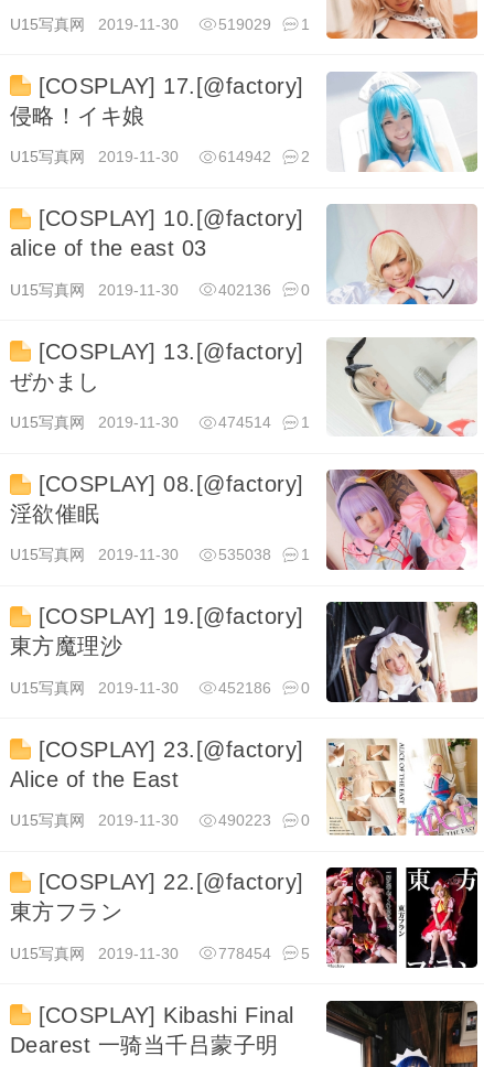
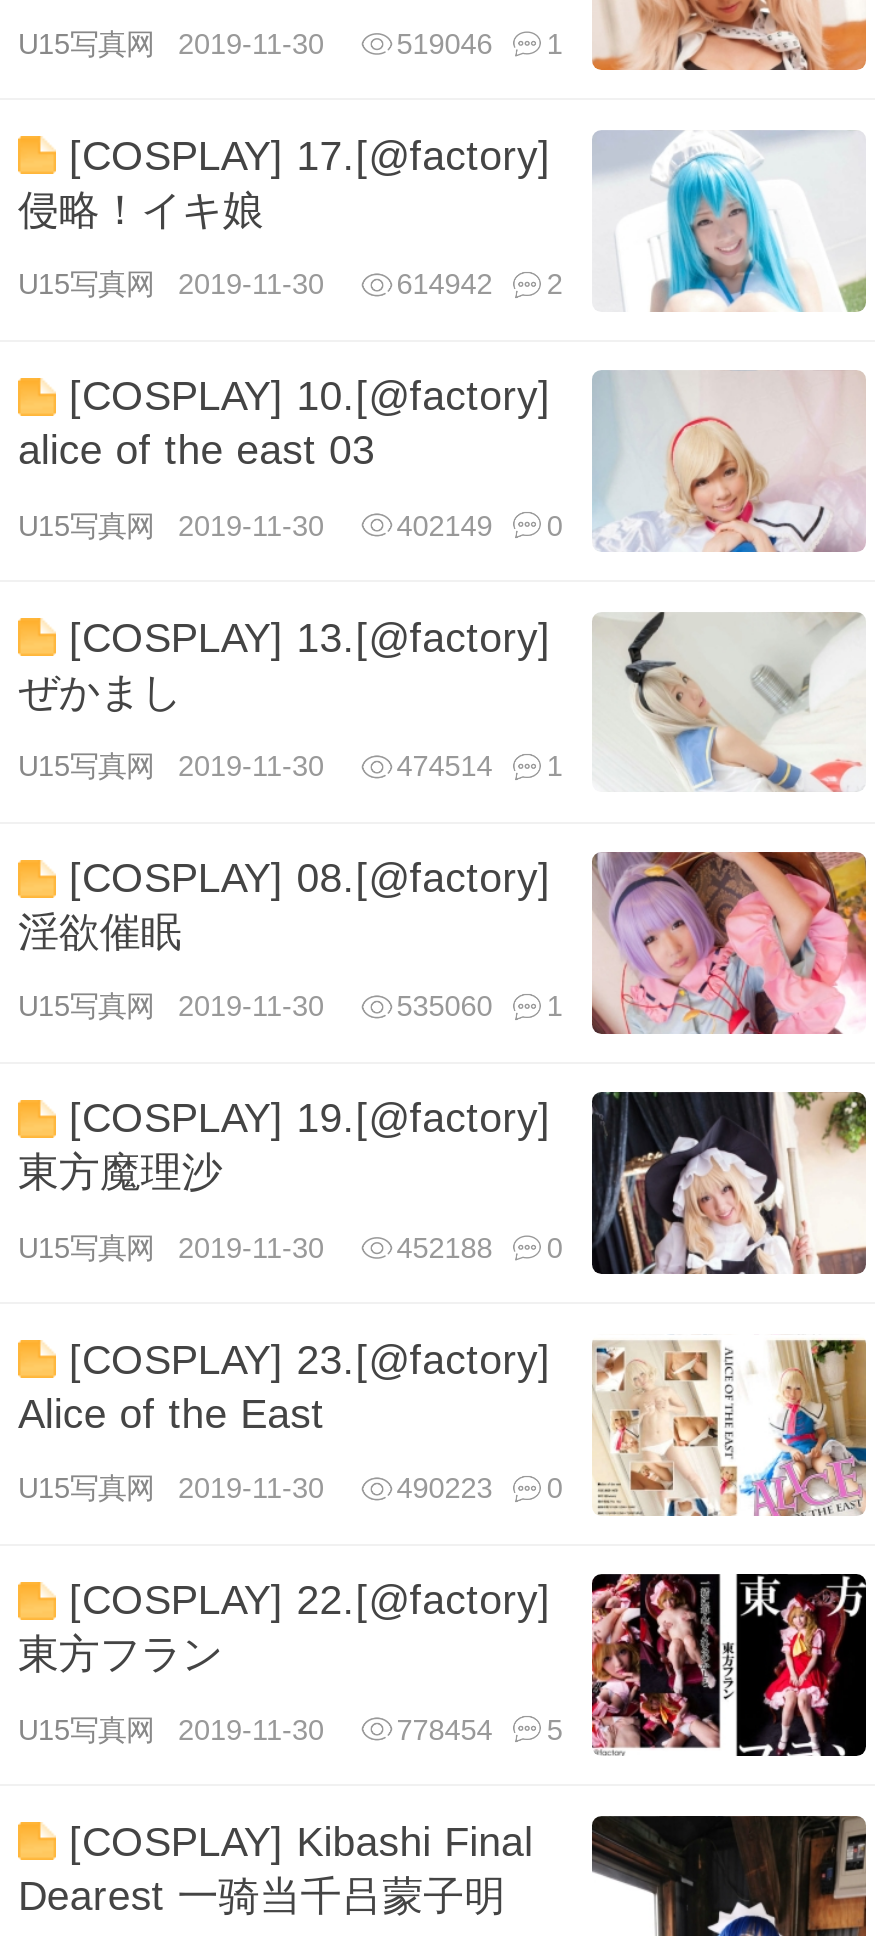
- U15写真网2019-11-30 519029 1
+ U15写真网2019-11-30 519046 1

- U15写真网2019-11-30 402136 0
+ U15写真网2019-11-30 402149 0

- U15写真网2019-11-30 535038 1
+ U15写真网2019-11-30 535060 1

- U15写真网2019-11-30 452186 0
+ U15写真网2019-11-30 452188 0
